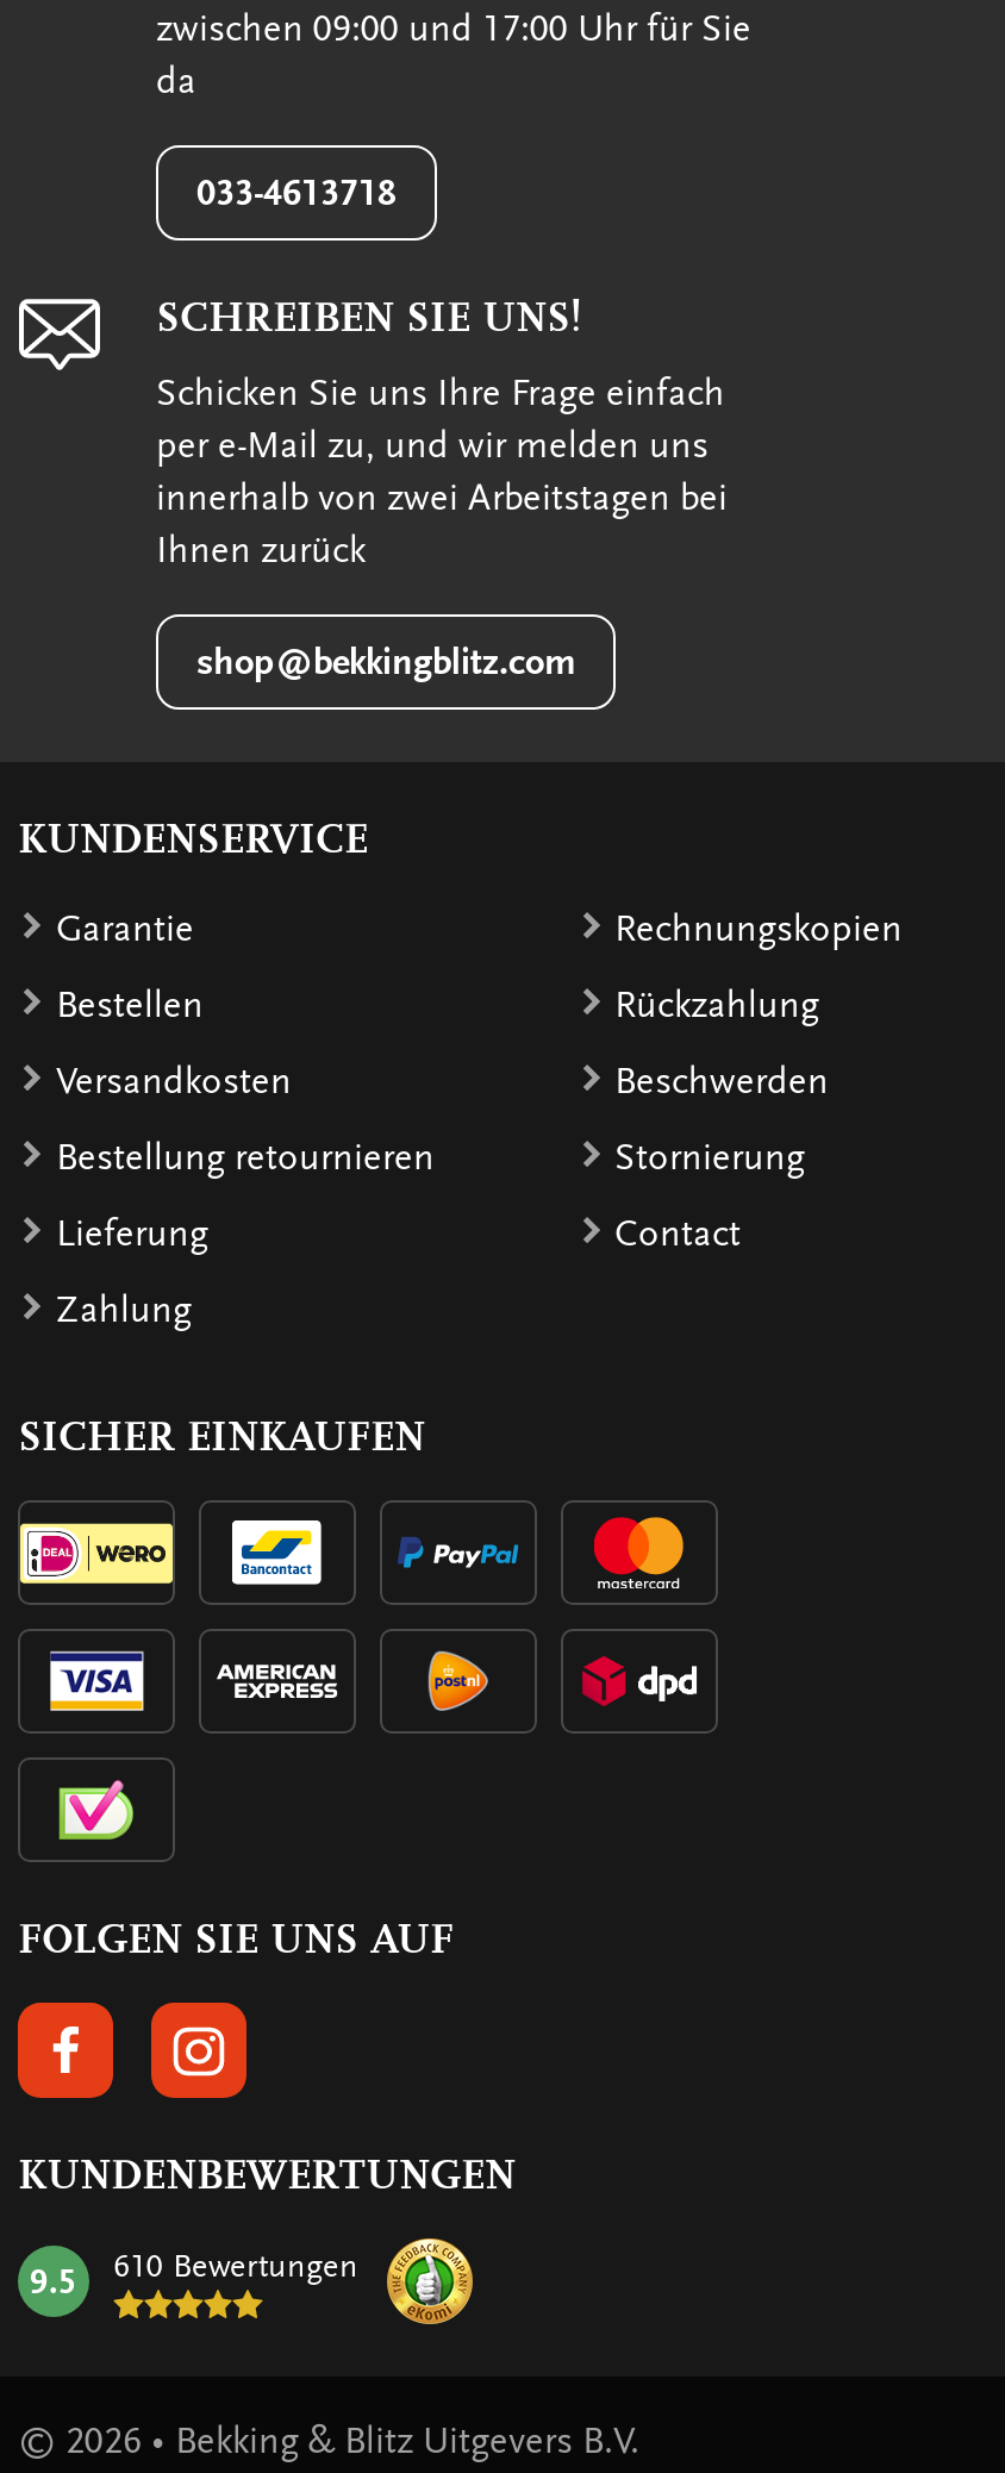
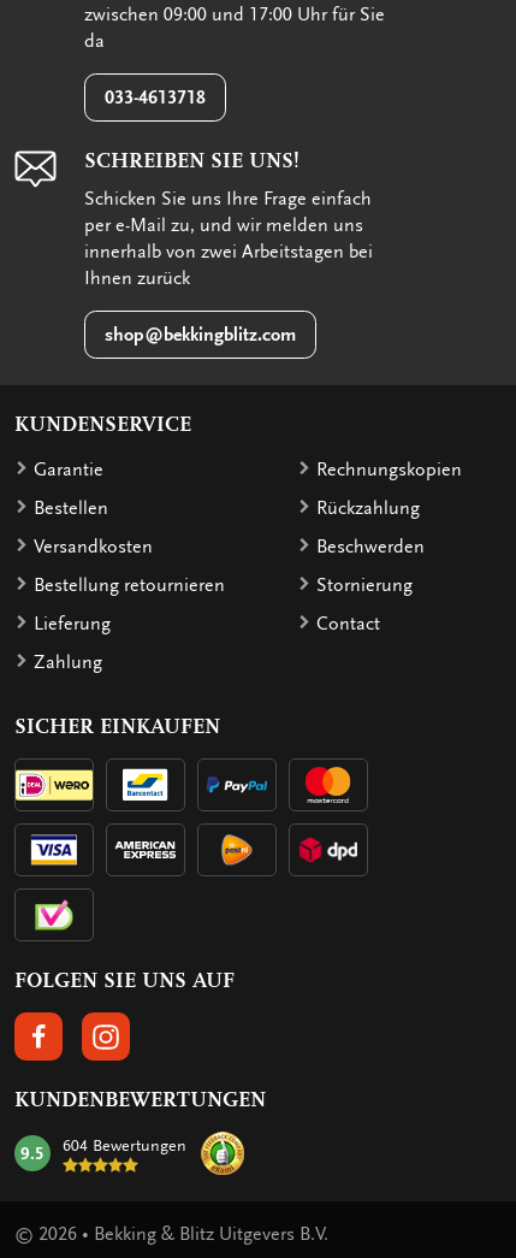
- 9.5 610 Bewertungen
+ 9.5 604 Bewertungen
